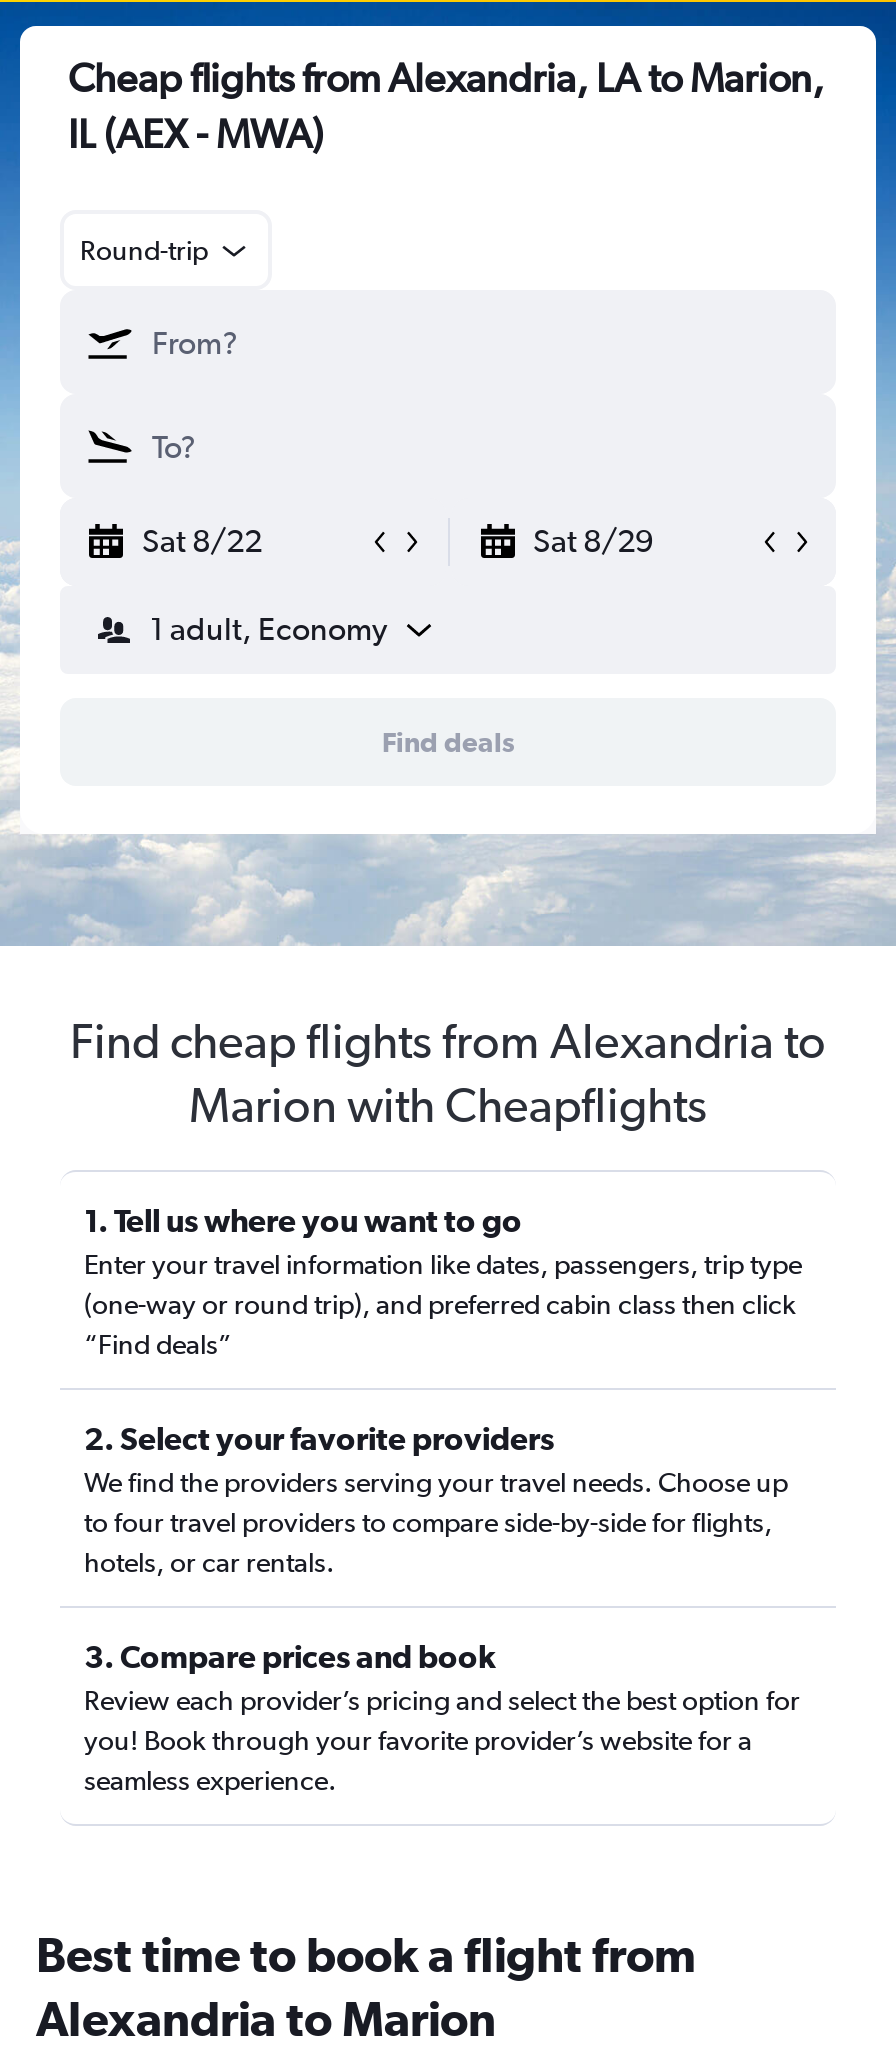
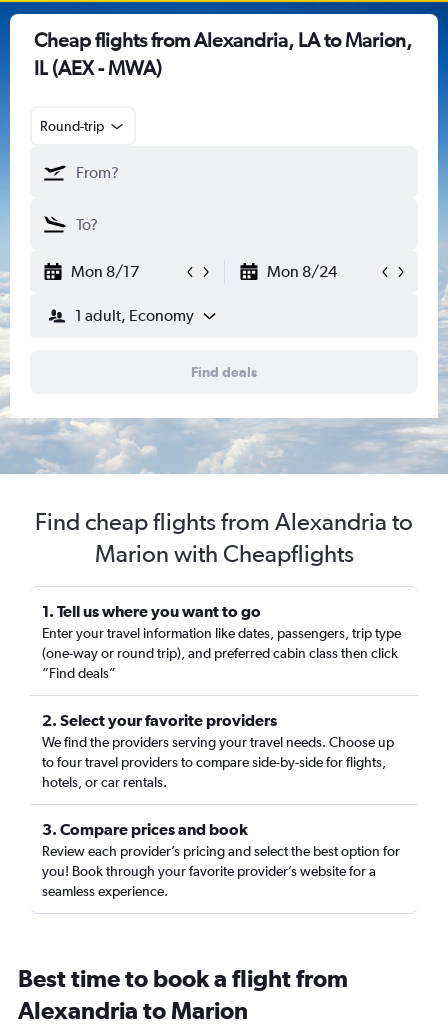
- Sat 8/22
- Sat 8/29
+ Mon 8/17
+ Mon 8/24
